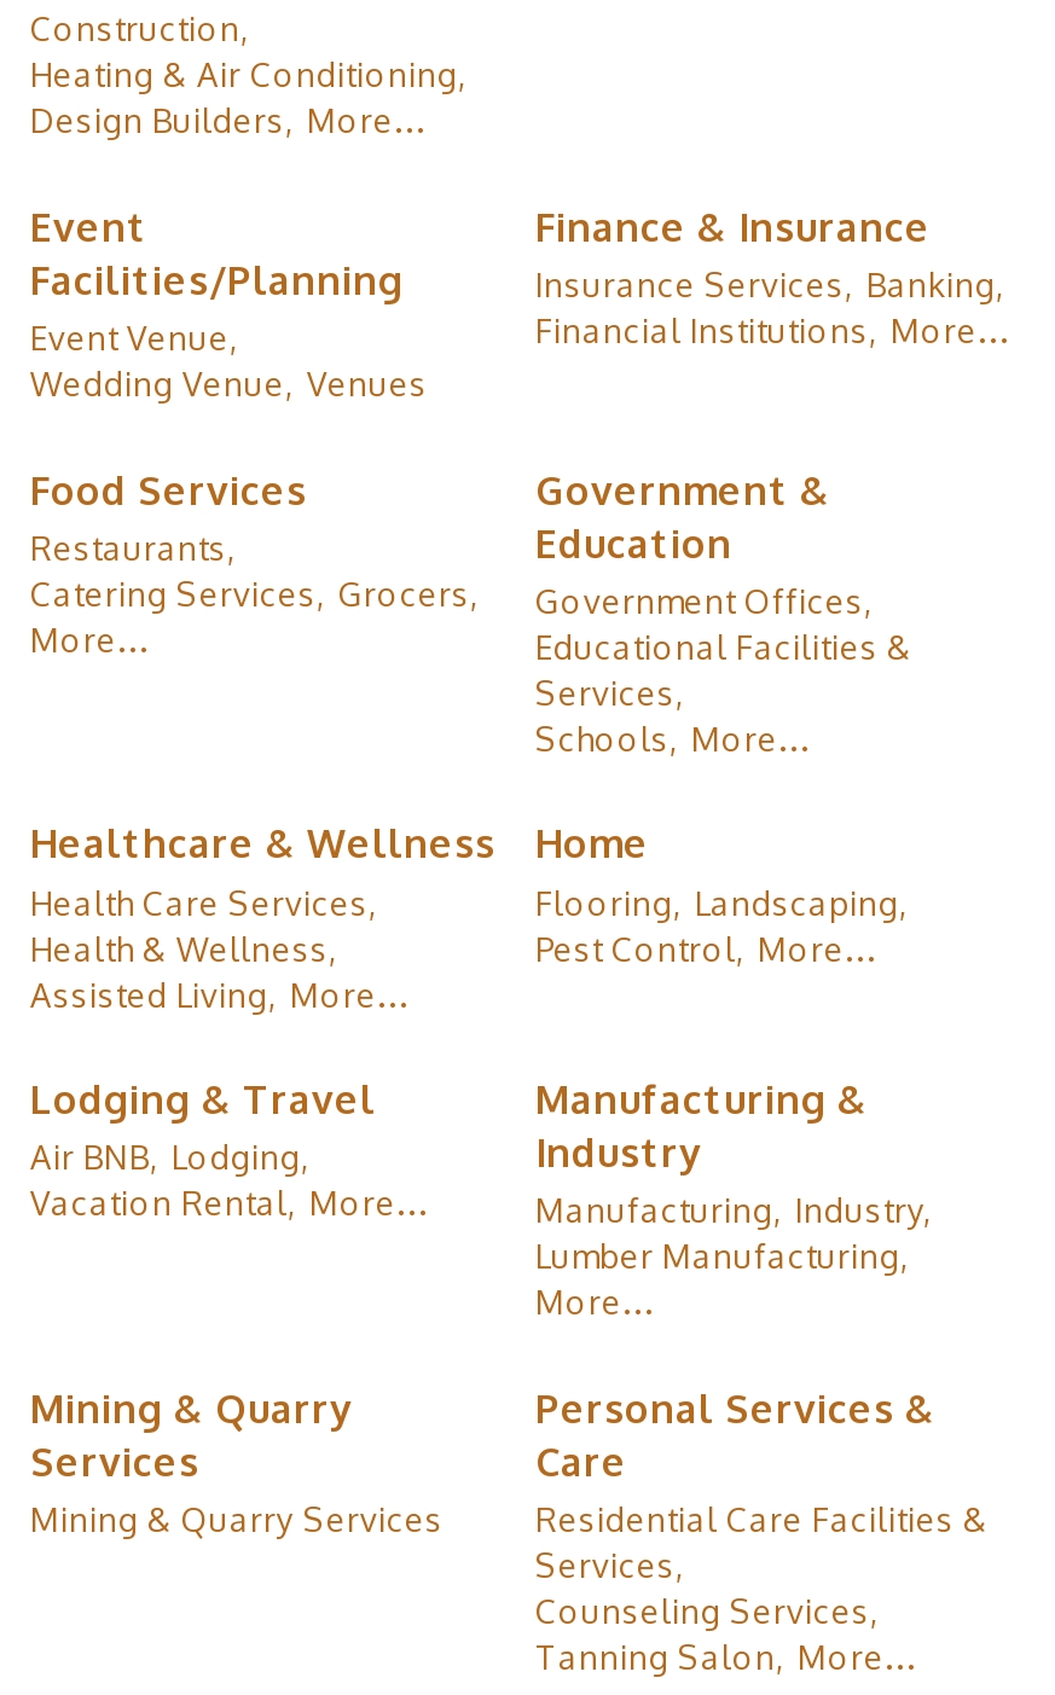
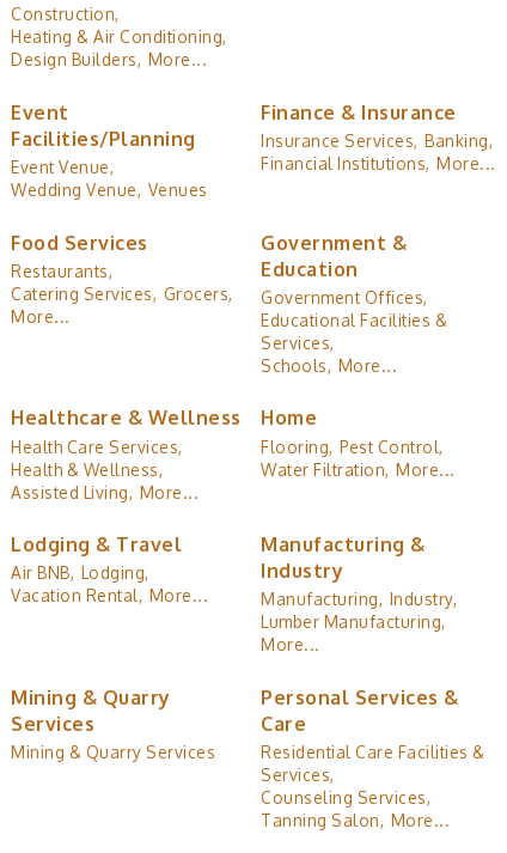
- Flooring, Landscaping,
- Pest Control, More...
+ Flooring, Pest Control,
+ Water Filtration, More...
